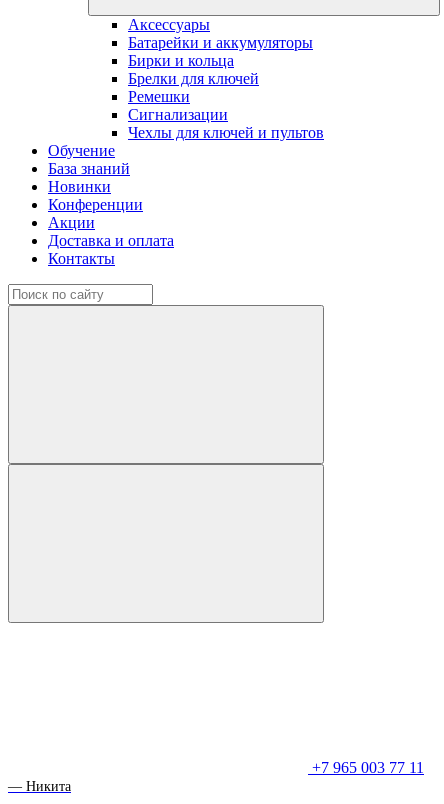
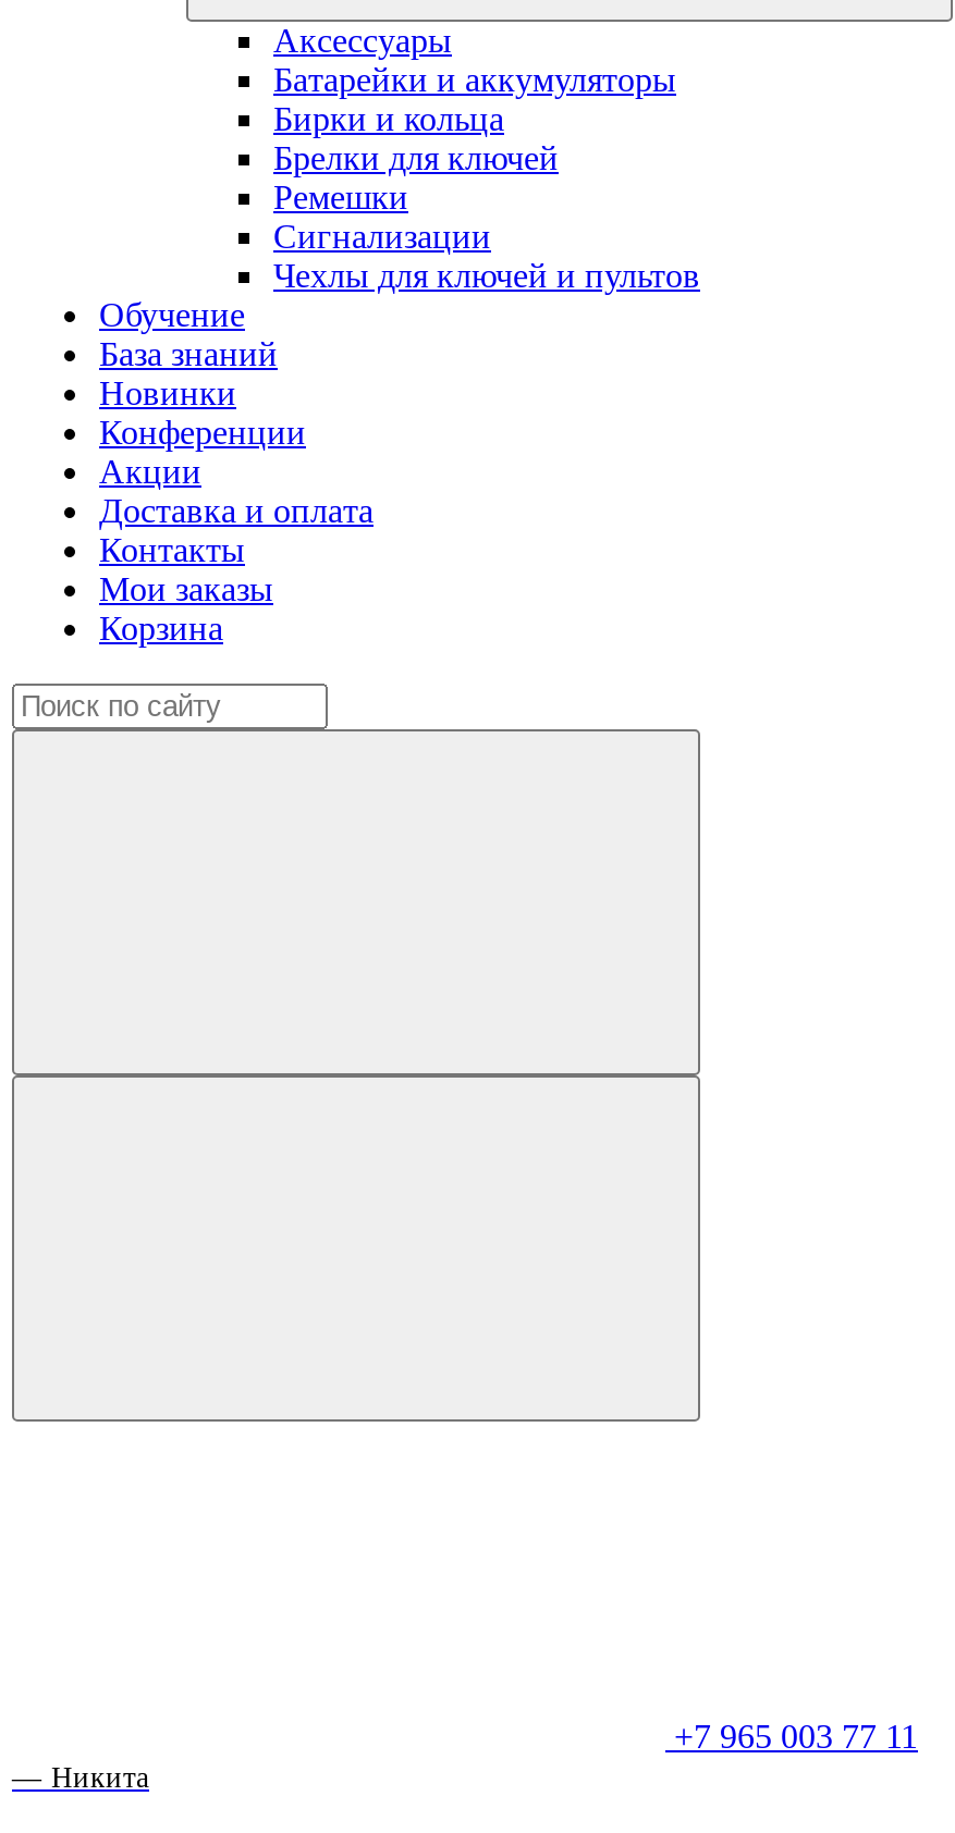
+ Мои заказы
+ Корзина
